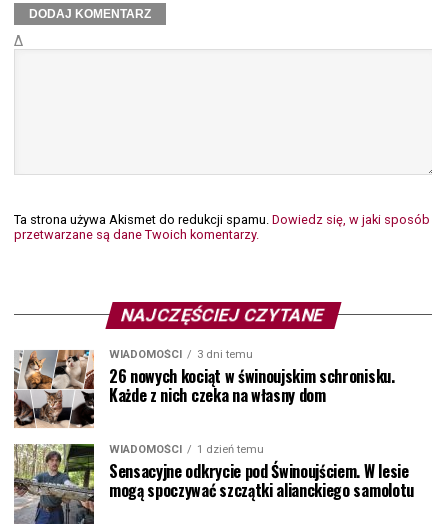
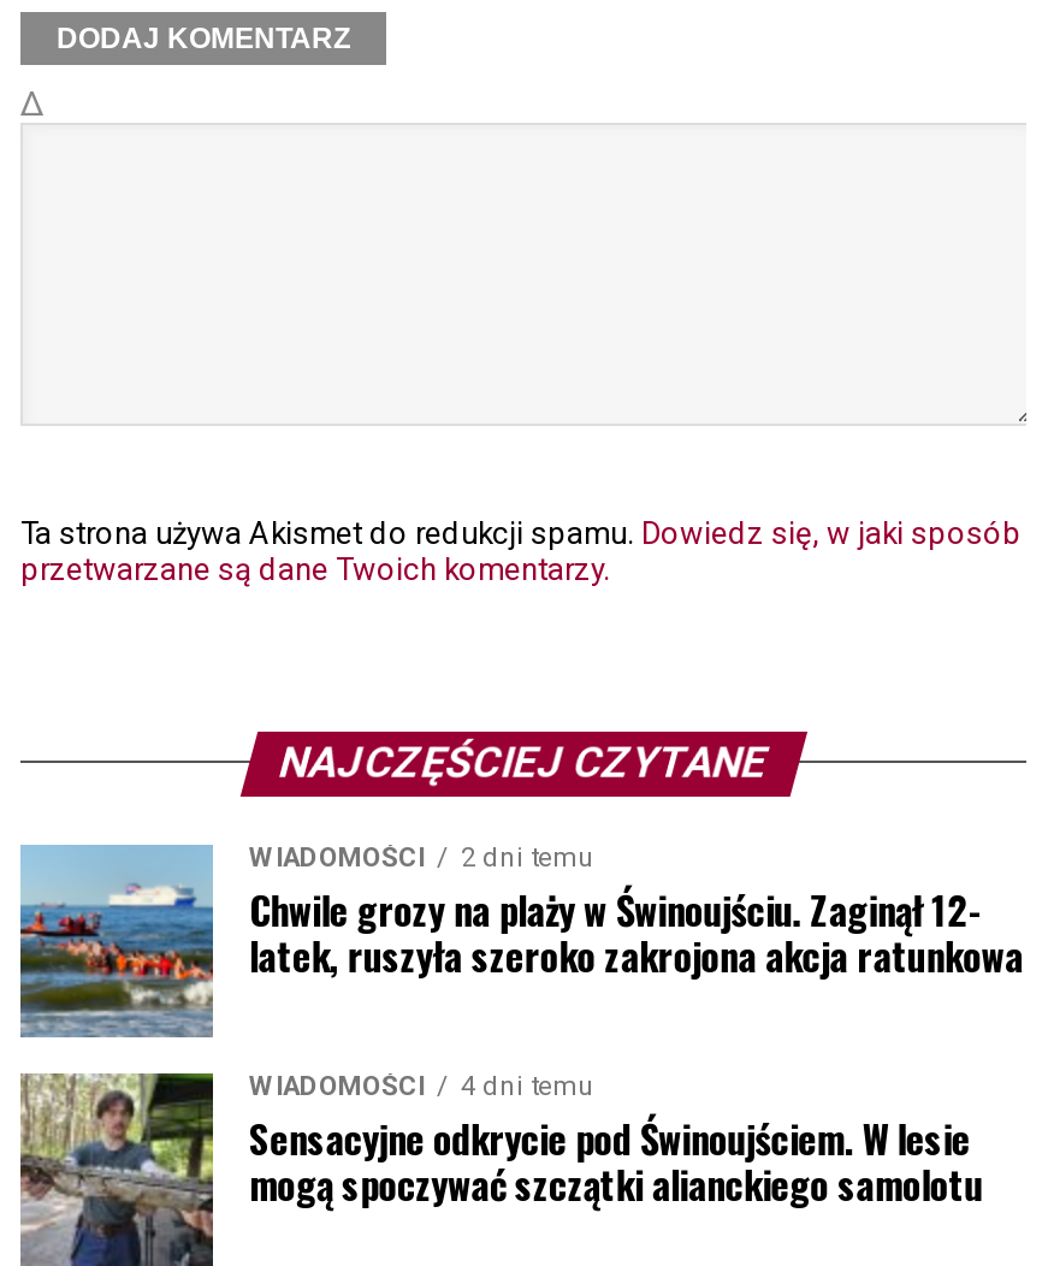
- [image]
- 3 dni temu
- 26 nowych kociąt w świnoujskim schronisku.
- Każde z nich czeka na własny dom
+ [image]
+ 2 dni temu
+ Chwile grozy na plaży w Świnoujściu. Zaginął 12-
+ latek, ruszyła szeroko zakrojona akcja ratunkowa

- WIADOMOŚCI 1 dzień temu
+ WIADOMOŚCI 4 dni temu
